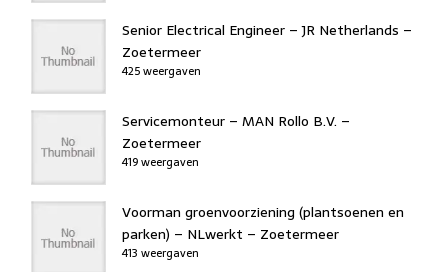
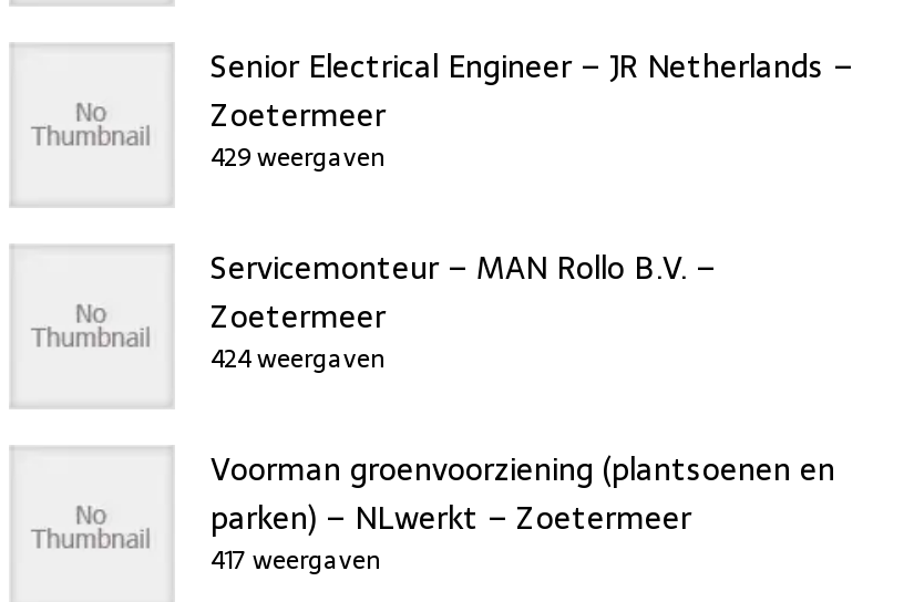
- 425 weergaven
+ 429 weergaven

- 419 weergaven
+ 424 weergaven

- 413 weergaven
+ 417 weergaven
